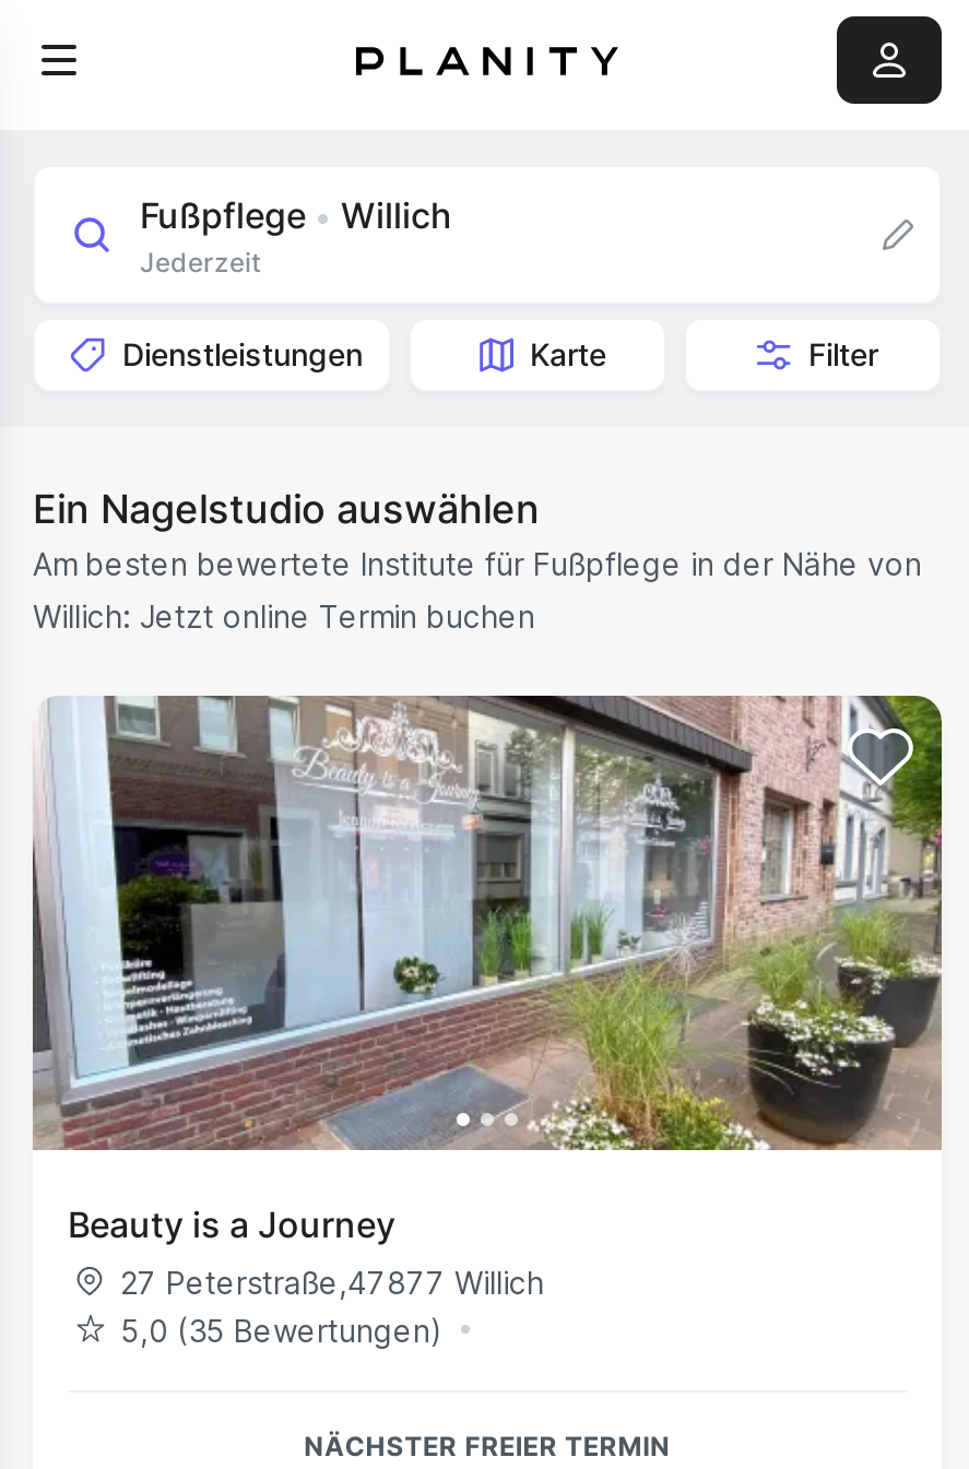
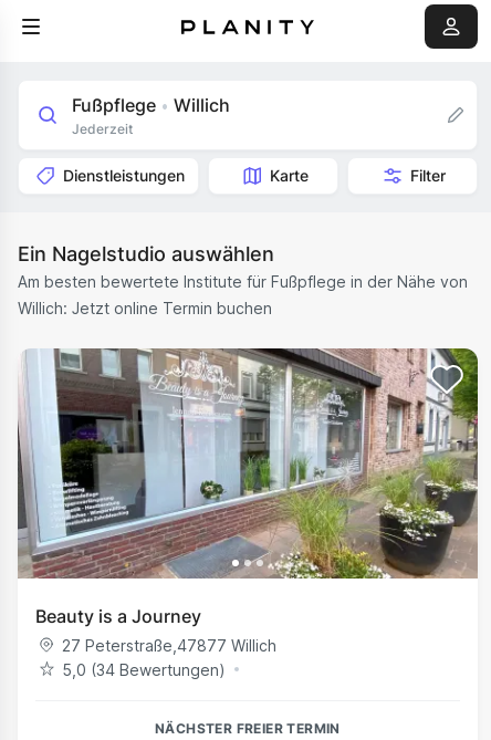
- 5,0 (35 Bewertungen)
+ 5,0 (34 Bewertungen)
